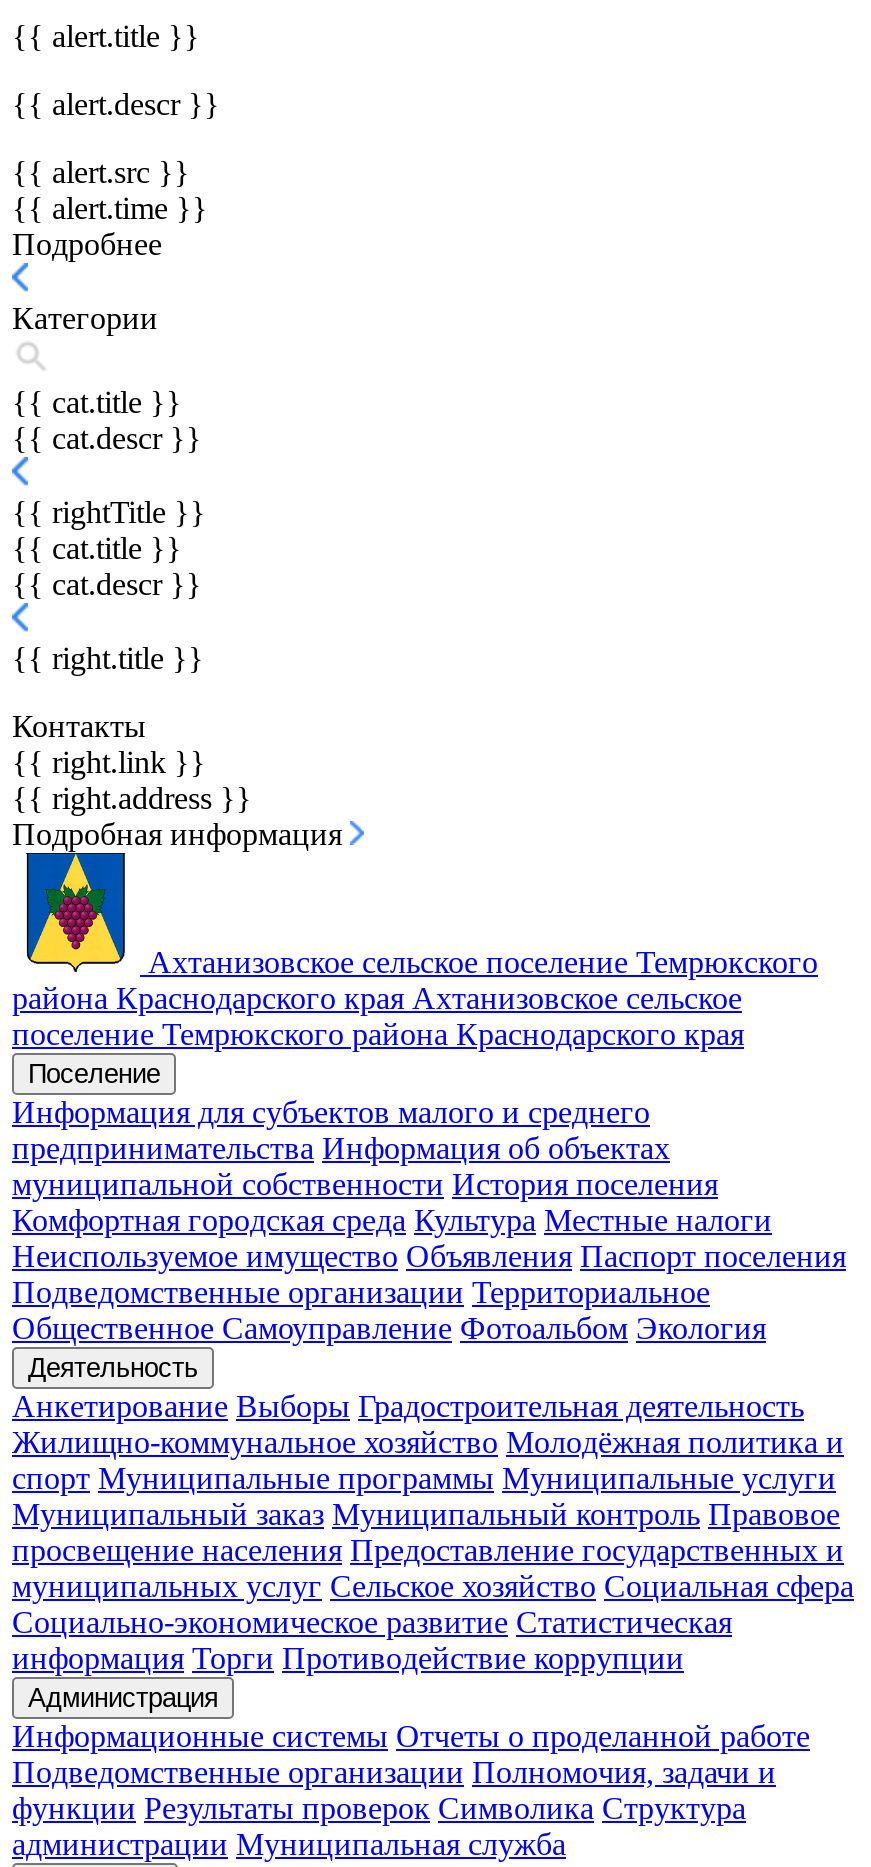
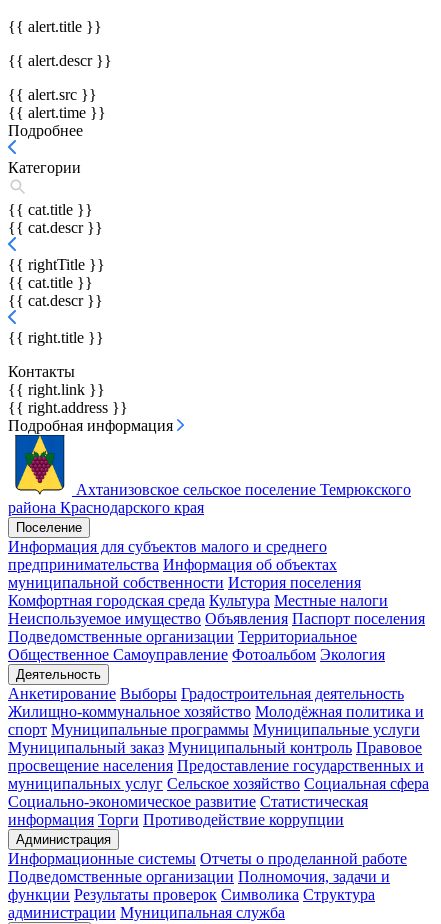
- района Краснодарского края Ахтанизовское сельское
- поселение Темрюкского района Краснодарского края
+ района Краснодарского края
